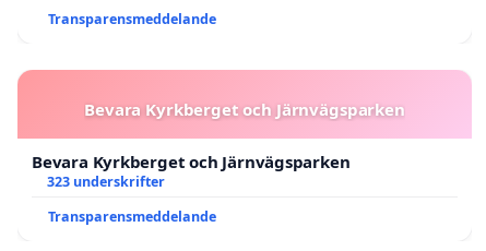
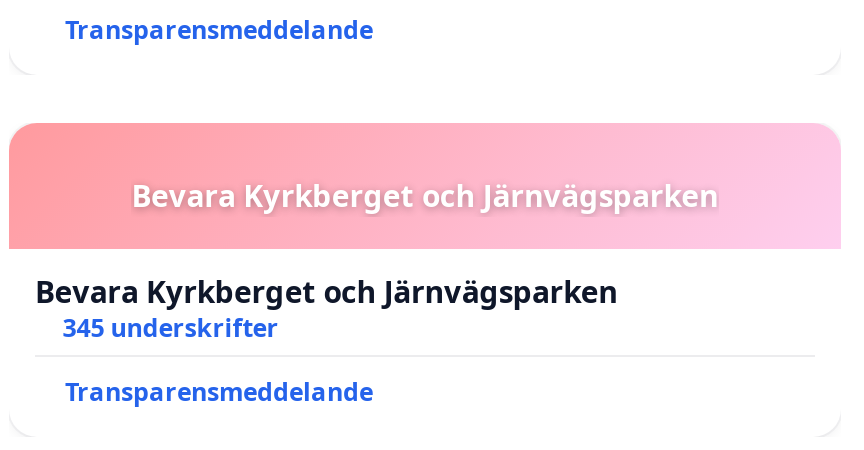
- 323 underskrifter
+ 345 underskrifter
